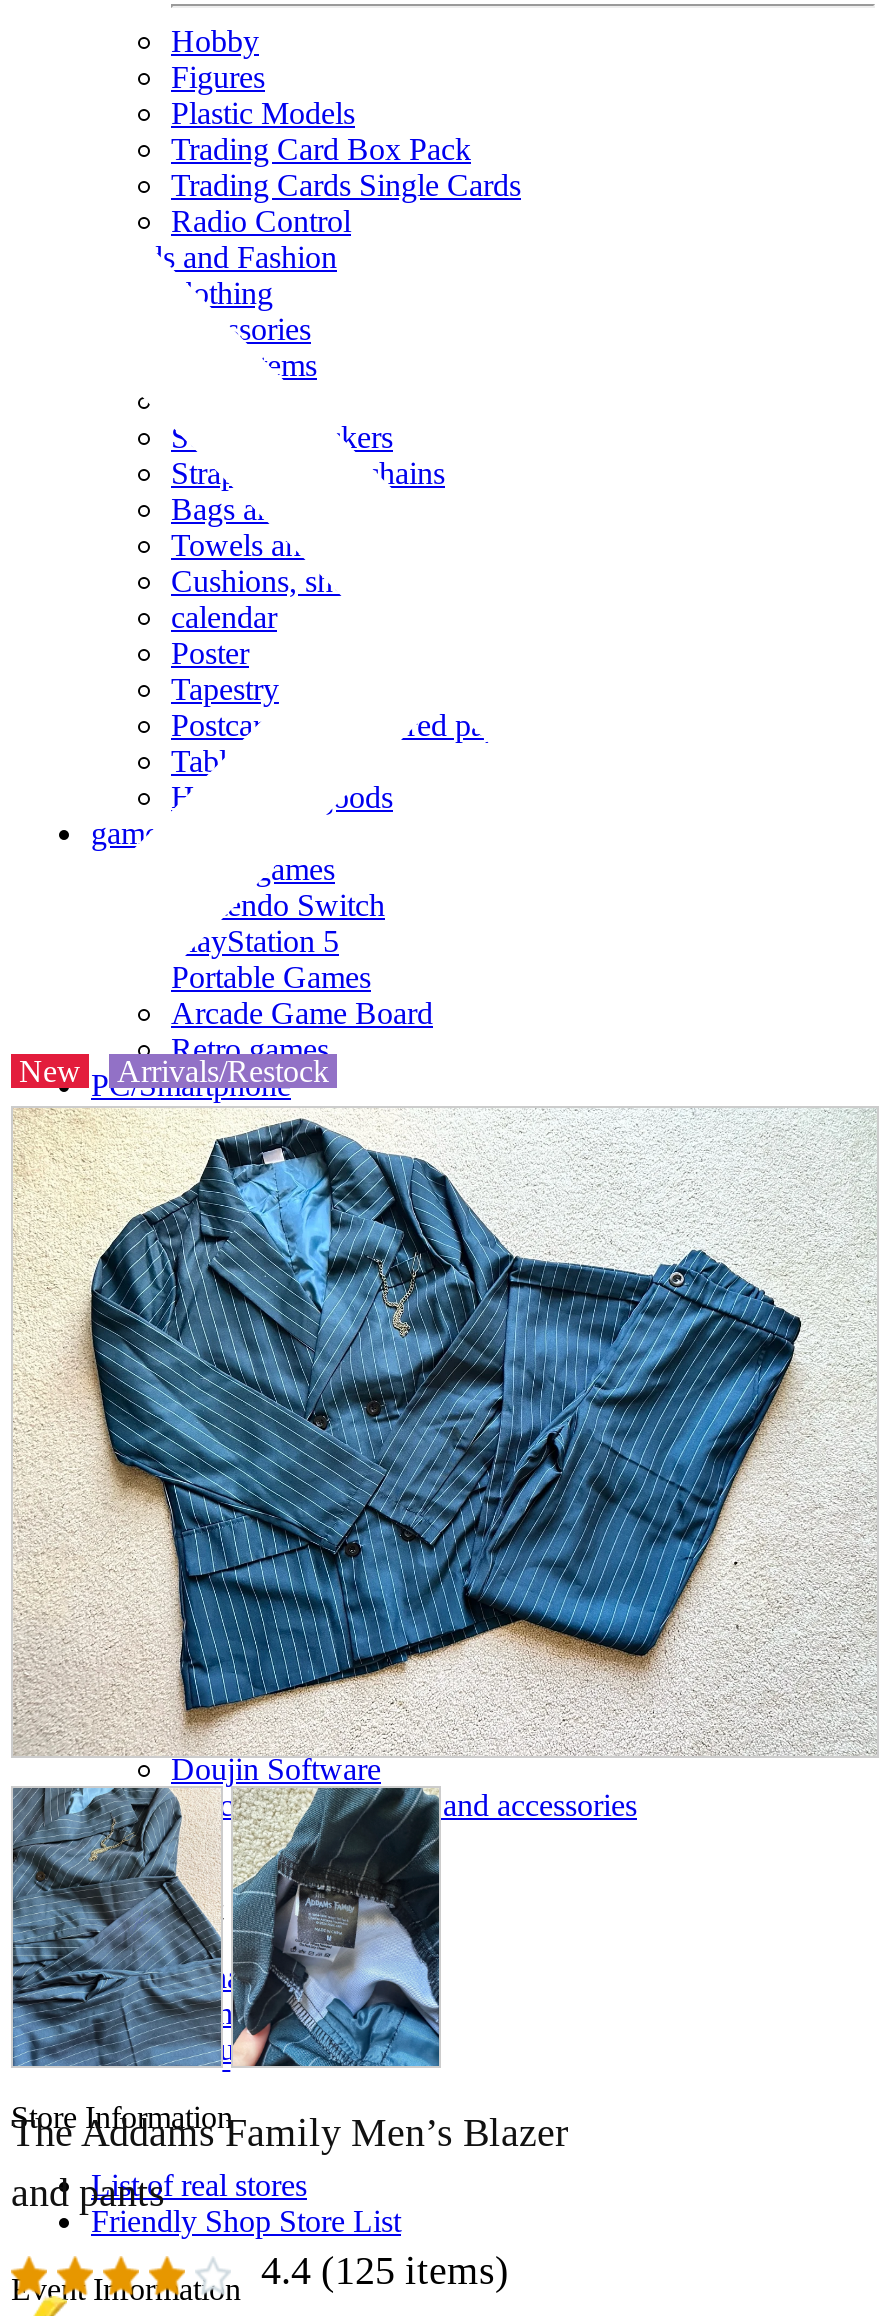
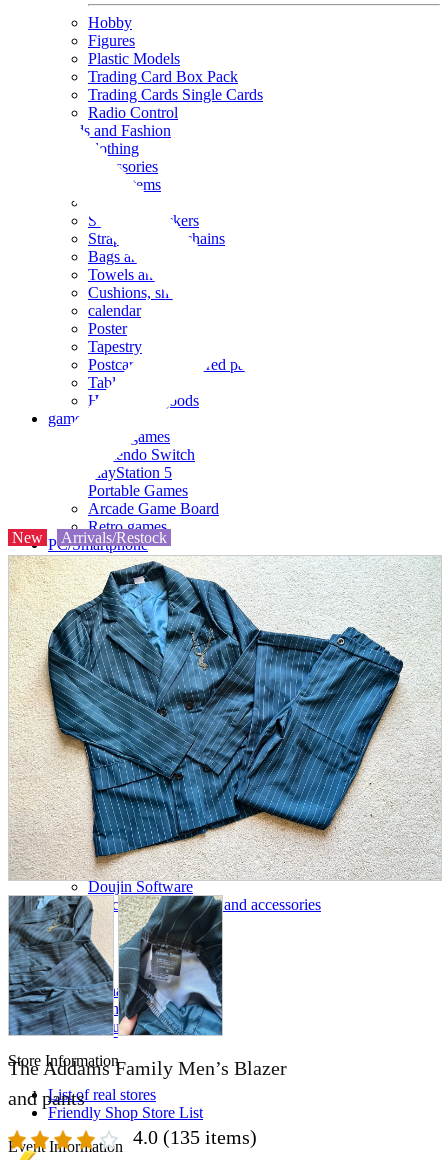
- 4.4 (125 items)
+ 4.0 (135 items)
